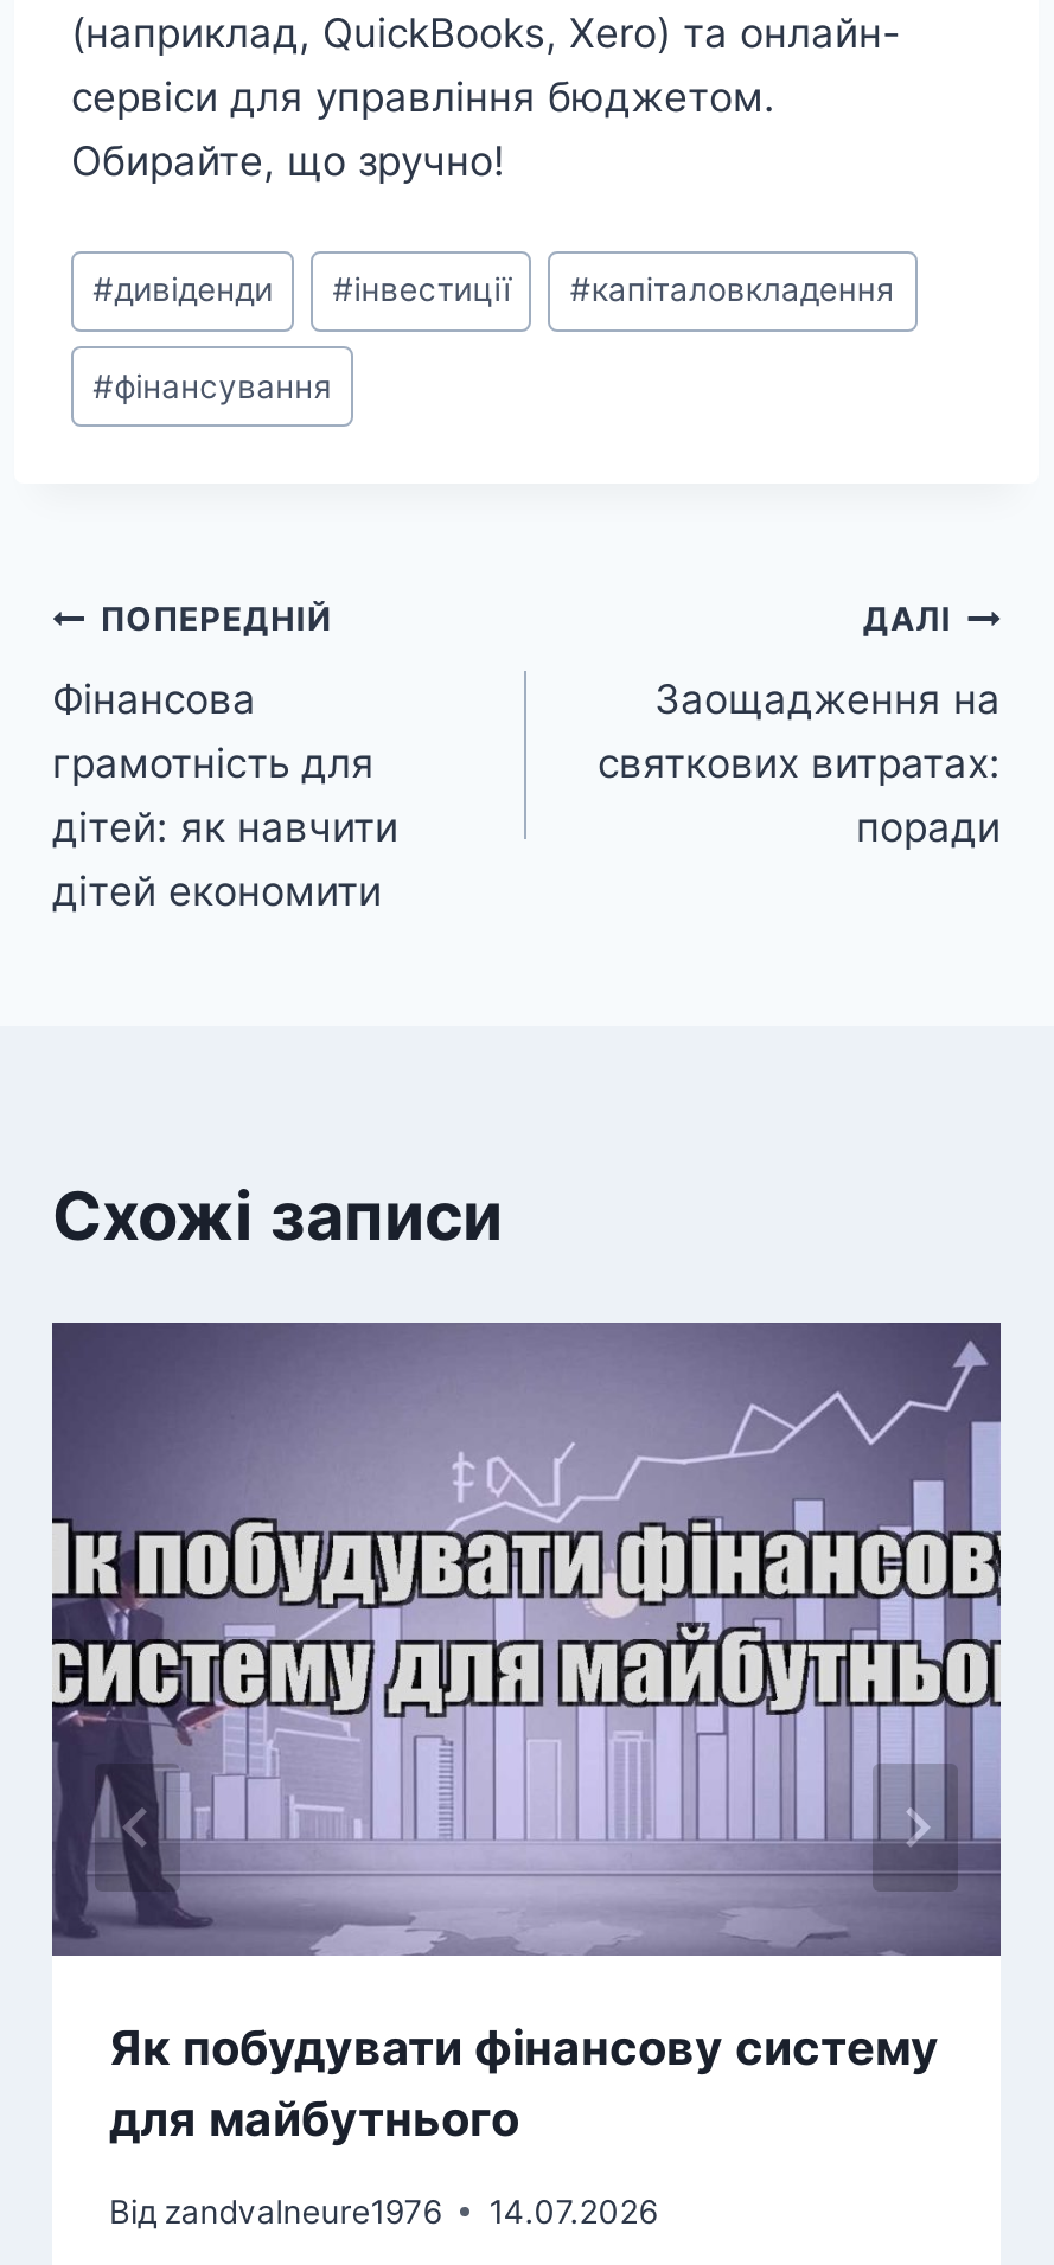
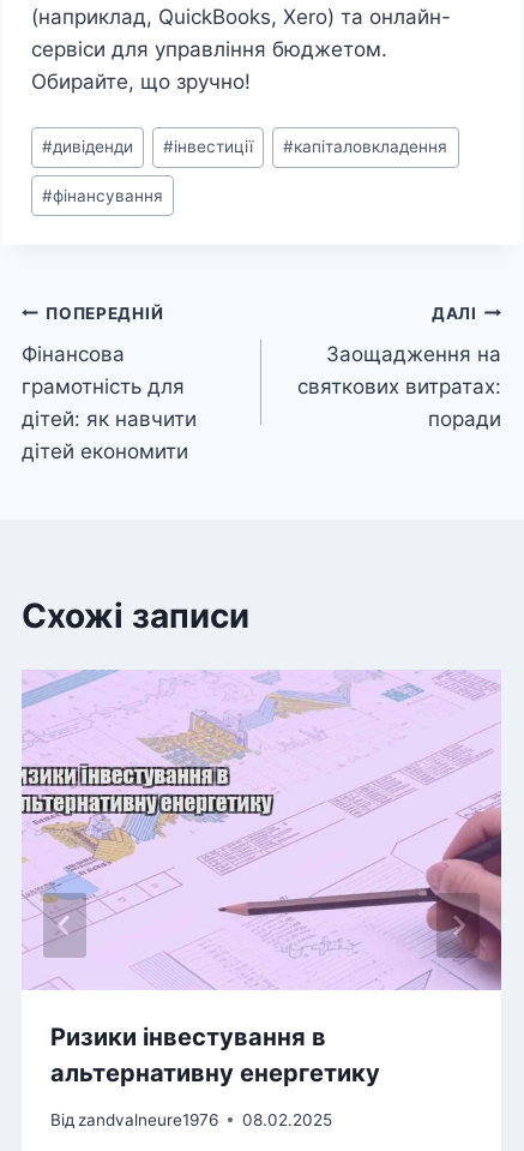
- [image]
- Як побудувати фінансову систему
- для майбутнього
+ [image]
+ Ризики інвестування в
+ альтернативну енергетику

- Від zandvalneure1976 14.07.2026
+ Від zandvalneure1976 08.02.2025
